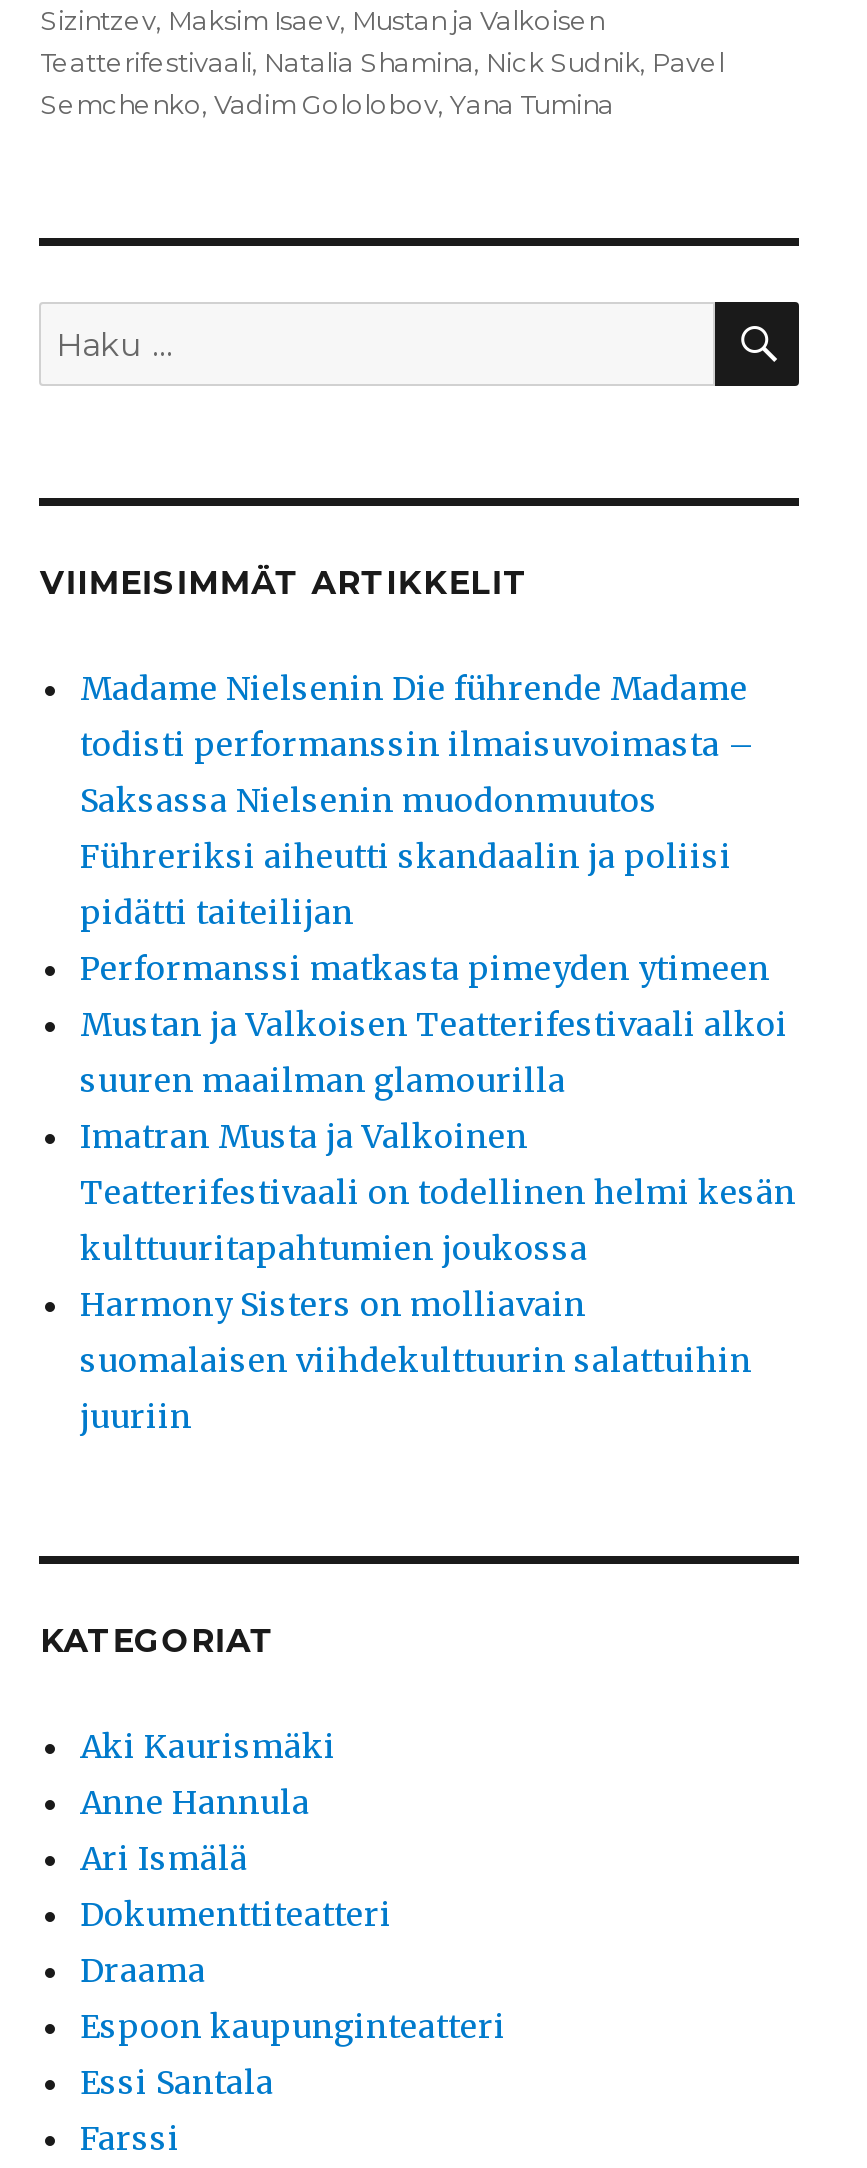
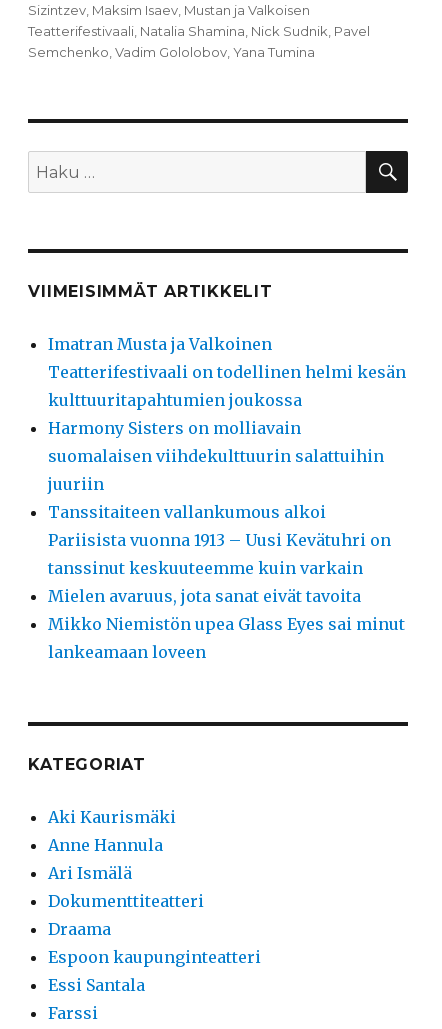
- Madame Nielsenin Die führende Madame
- todisti performanssin ilmaisuvoimasta –
- Saksassa Nielsenin muodonmuutos
- Führeriksi aiheutti skandaalin ja poliisi
- pidätti taiteilijan
- Performanssi matkasta pimeyden ytimeen
- Mustan ja Valkoisen Teatterifestivaali alkoi
- suuren maailman glamourilla

moved up: Imatran Musta ja Valkoinen | Teatterifestivaali on todellinen helmi kesän | kulttuuritapahtumien joukossa | Harmony Sisters on molliavain | suomalaisen viihdekulttuurin salattuihin | juuriin

+ Tanssitaiteen vallankumous alkoi
+ Pariisista vuonna 1913 – Uusi Kevätuhri on
+ tanssinut keskuuteemme kuin varkain
+ Mielen avaruus, jota sanat eivät tavoita
+ Mikko Niemistön upea Glass Eyes sai minut
+ lankeamaan loveen
